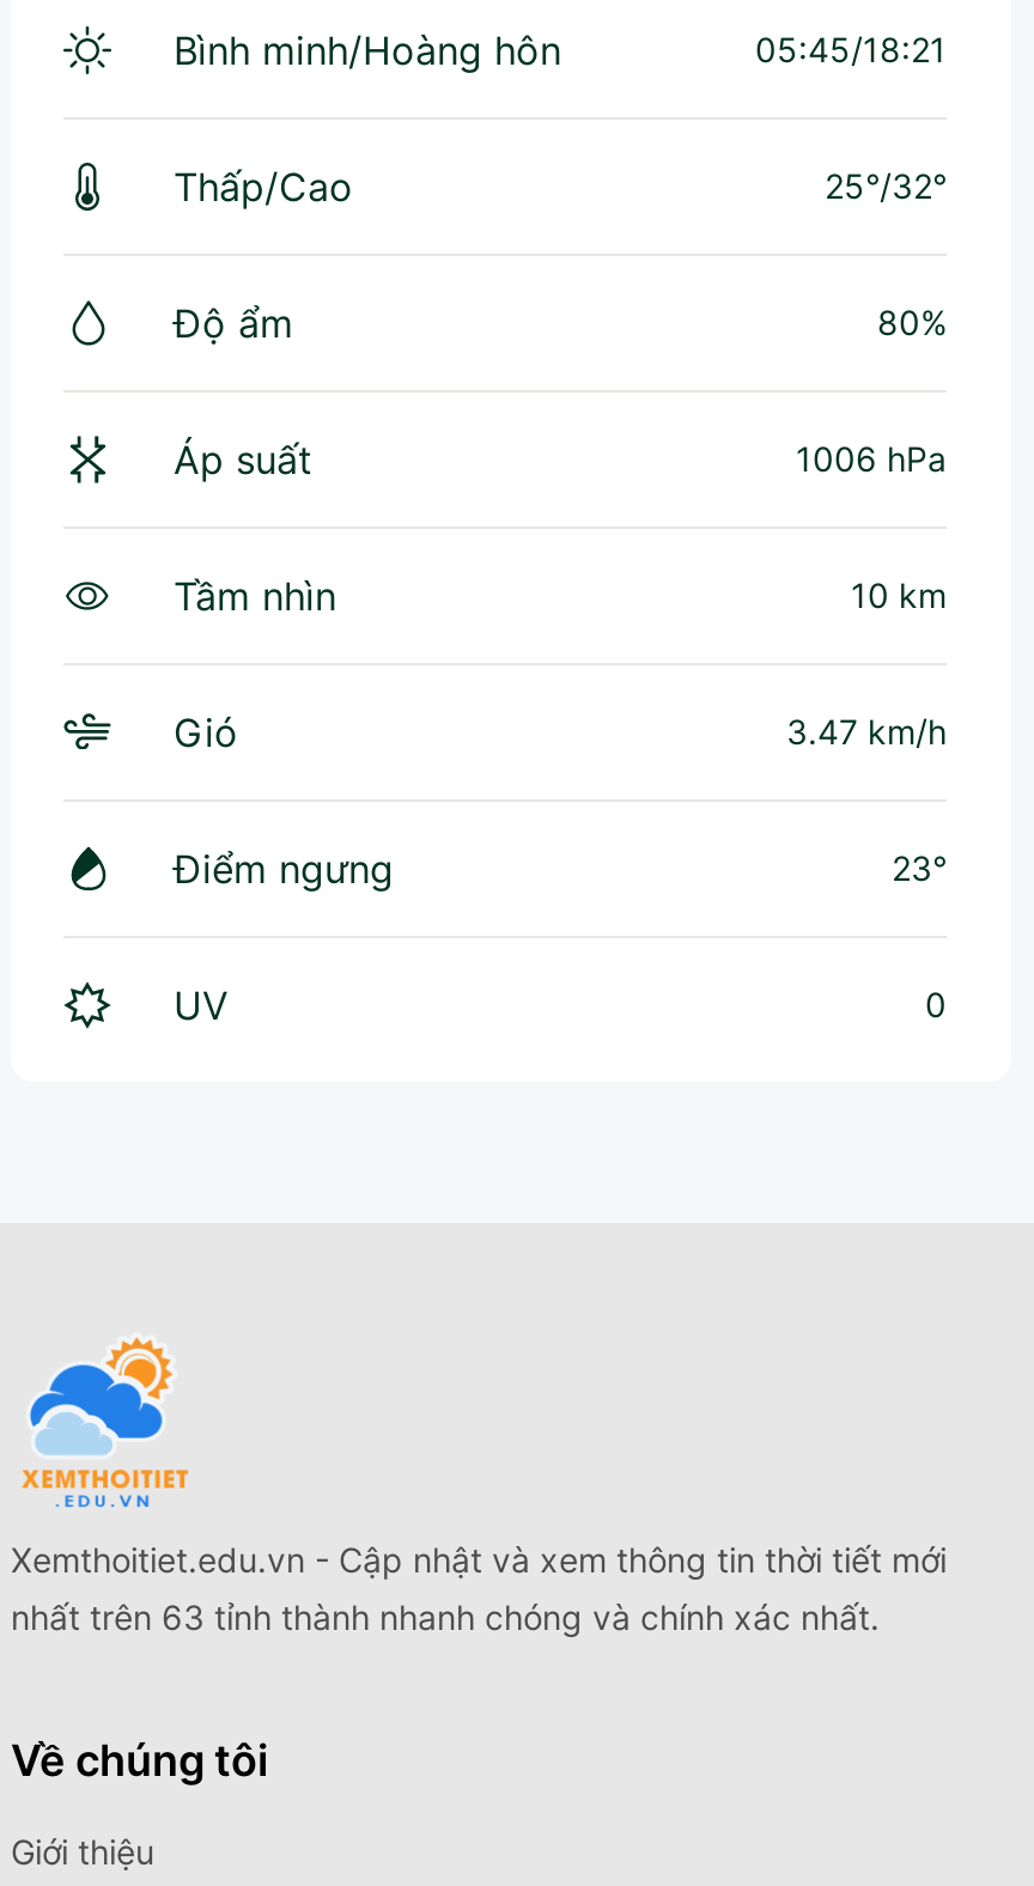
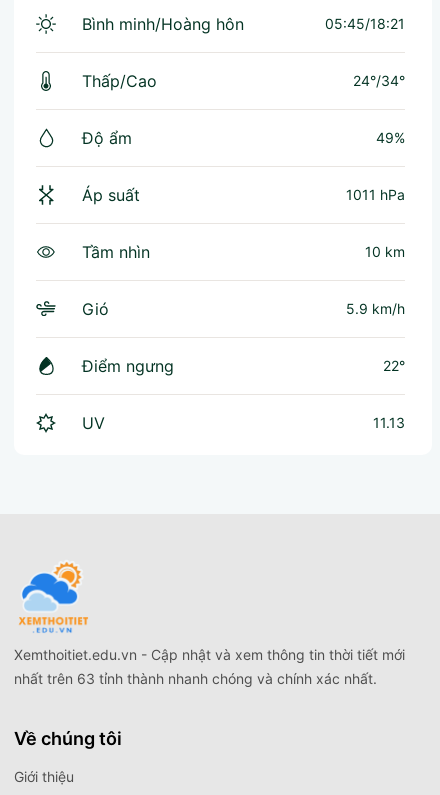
- 25°/32°
+ 24°/34°

- 80%
+ 49%

- 1006 hPa
+ 1011 hPa

- 3.47 km/h
+ 5.9 km/h

- 23°
+ 22°

- 0
+ 11.13
